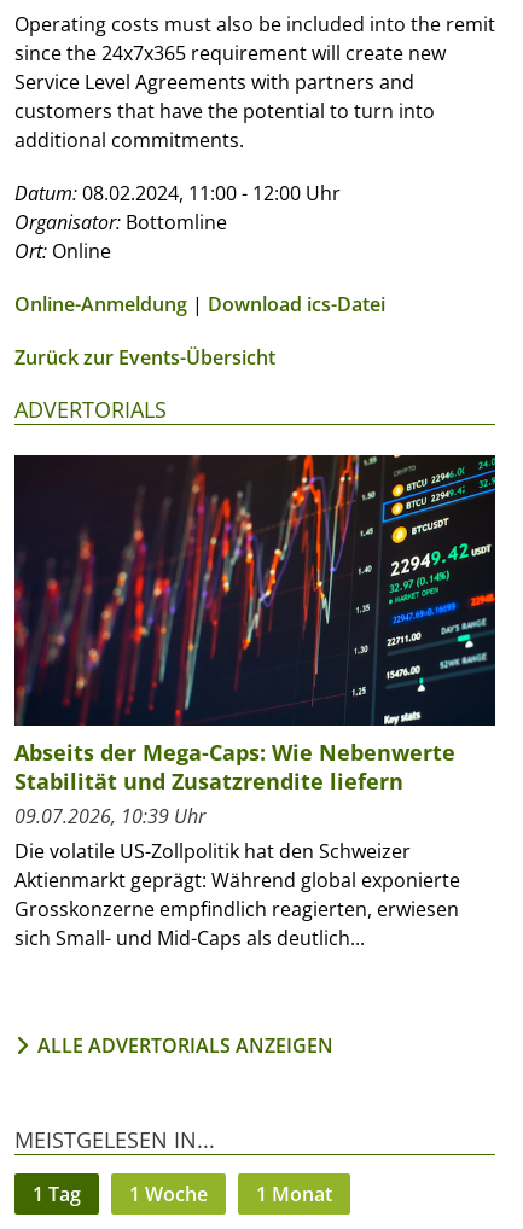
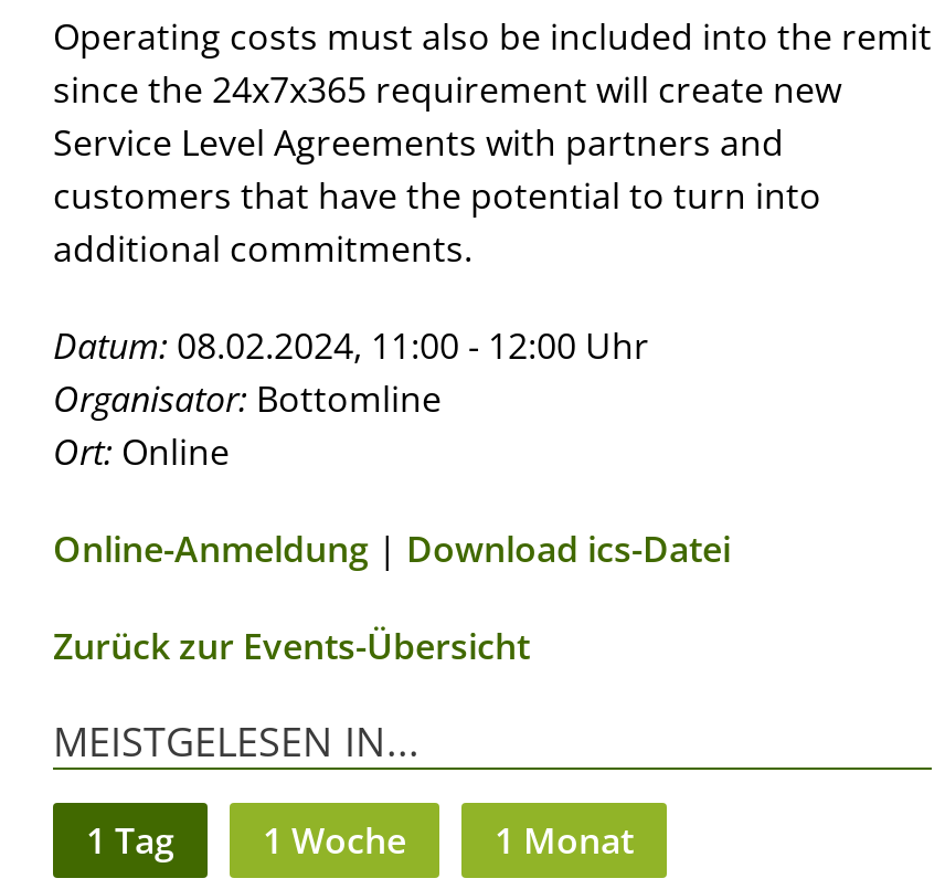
- ADVERTORIALS

- [image]
- Abseits der Mega-Caps: Wie Nebenwerte
- Stabilität und Zusatzrendite liefern
- 09.07.2026, 10:39 Uhr
- Die volatile US-Zollpolitik hat den Schweizer
- Aktienmarkt geprägt: Während global exponierte
- Grosskonzerne empfindlich reagierten, erwiesen
- sich Small- und Mid-Caps als deutlich...

- ALLE ADVERTORIALS ANZEIGEN
